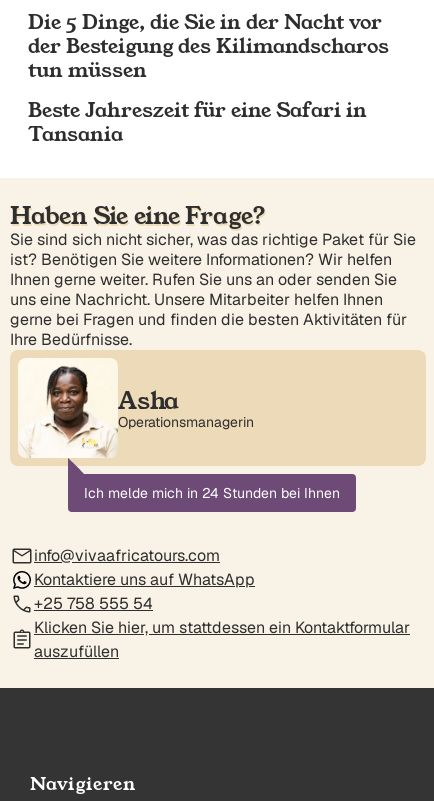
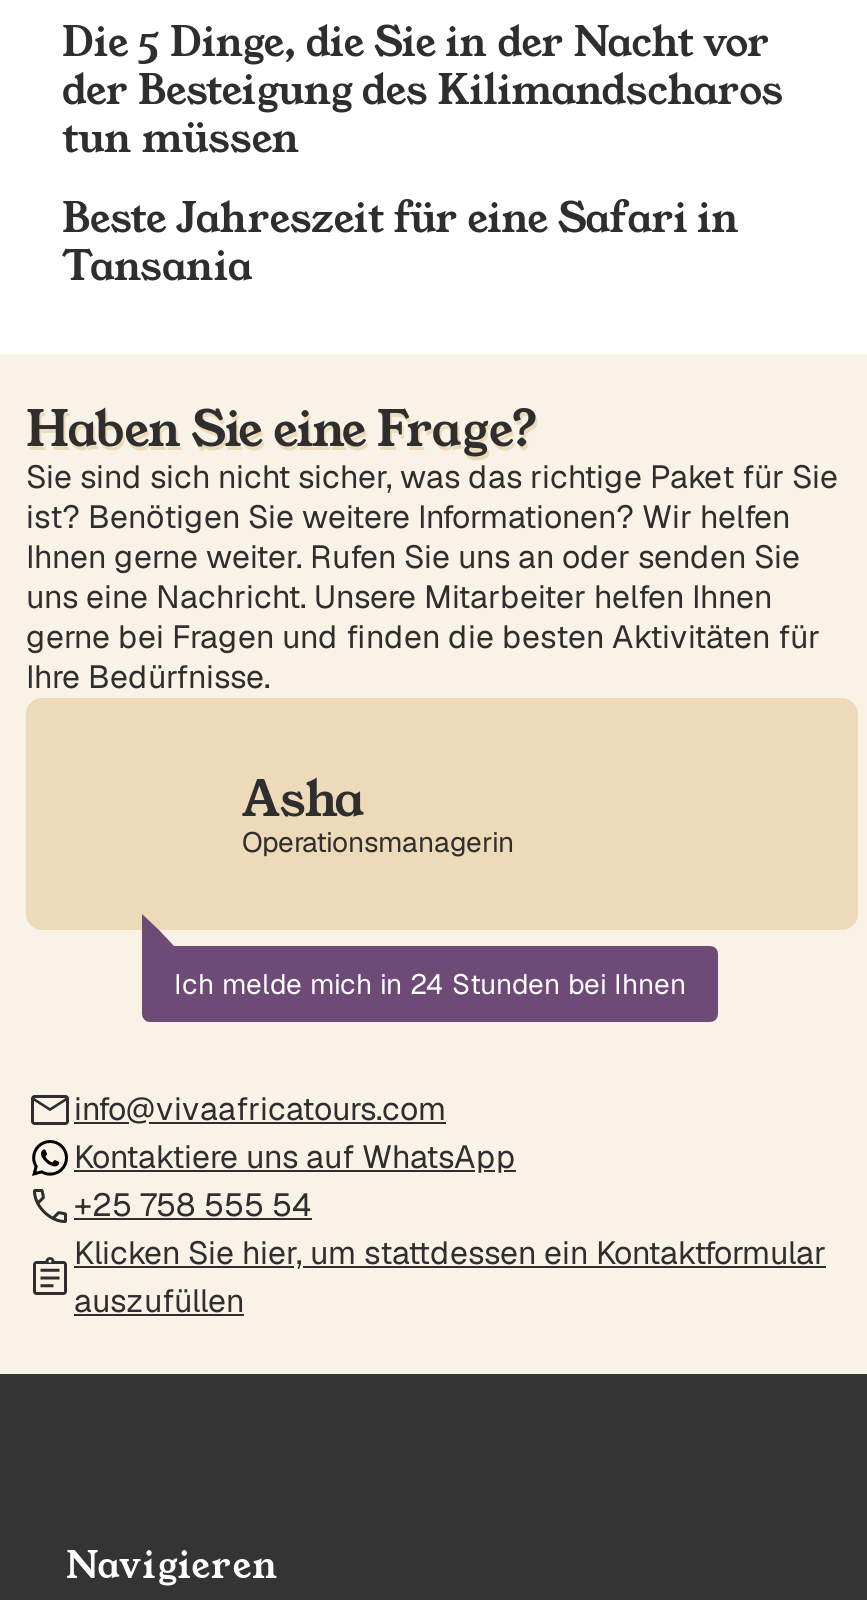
- [image]
